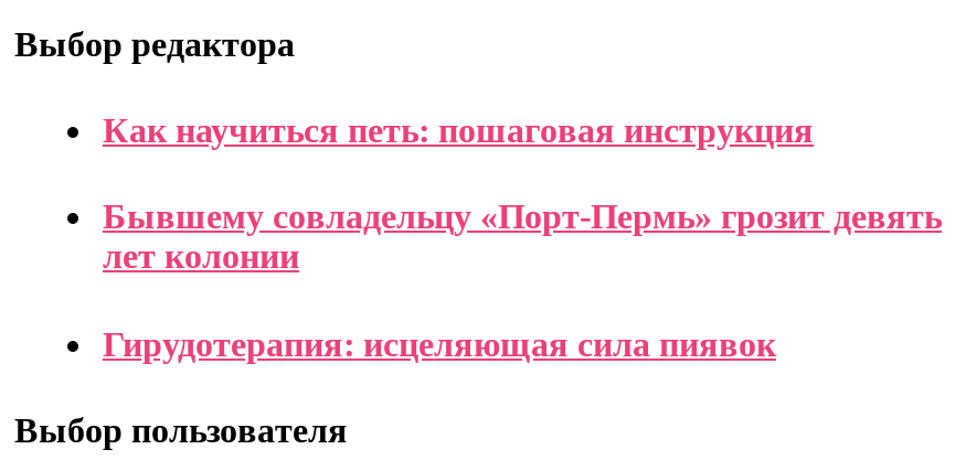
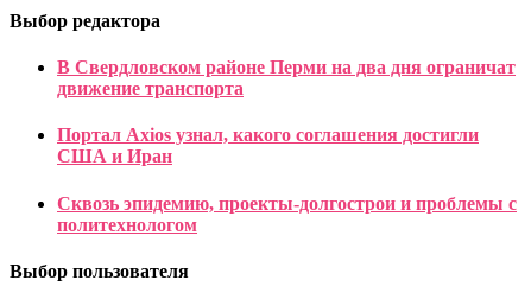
- Как научиться петь: пошаговая инструкция
+ В Свердловском районе Перми на два дня ограничат
+ движение транспорта

- Бывшему совладельцу «Порт-Пермь» грозит девять
- лет колонии
+ Портал Axios узнал, какого соглашения достигли
+ США и Иран

- Гирудотерапия: исцеляющая сила пиявок
+ Сквозь эпидемию, проекты-долгострои и проблемы с
+ политехнологом
